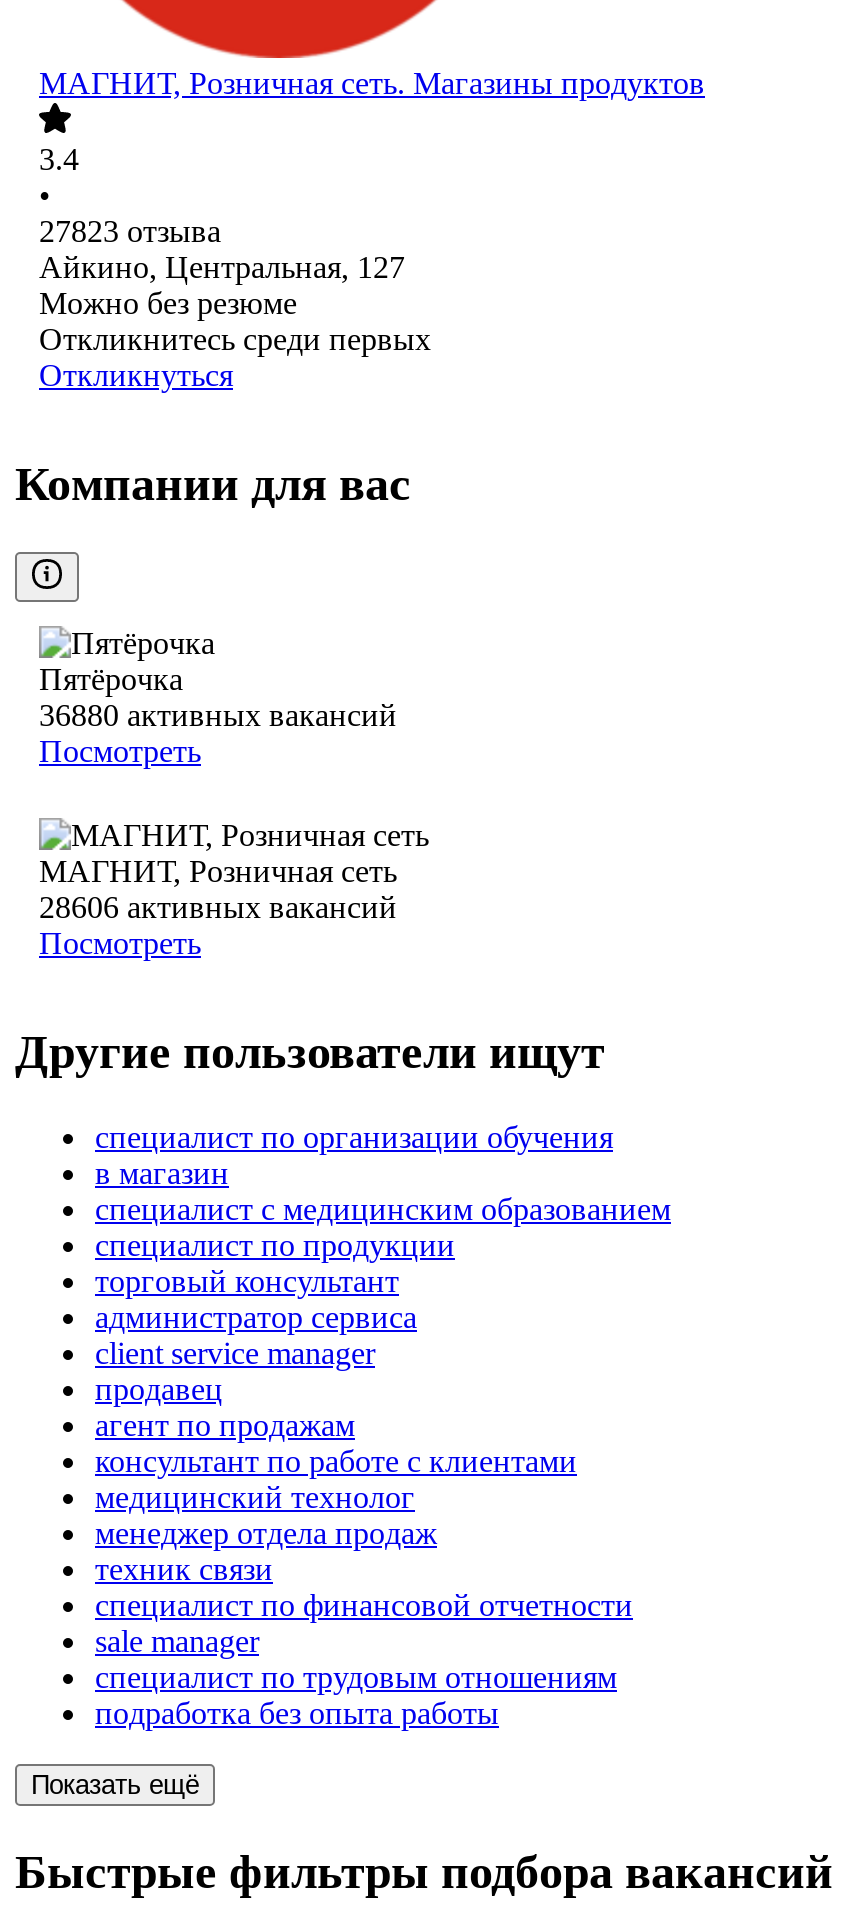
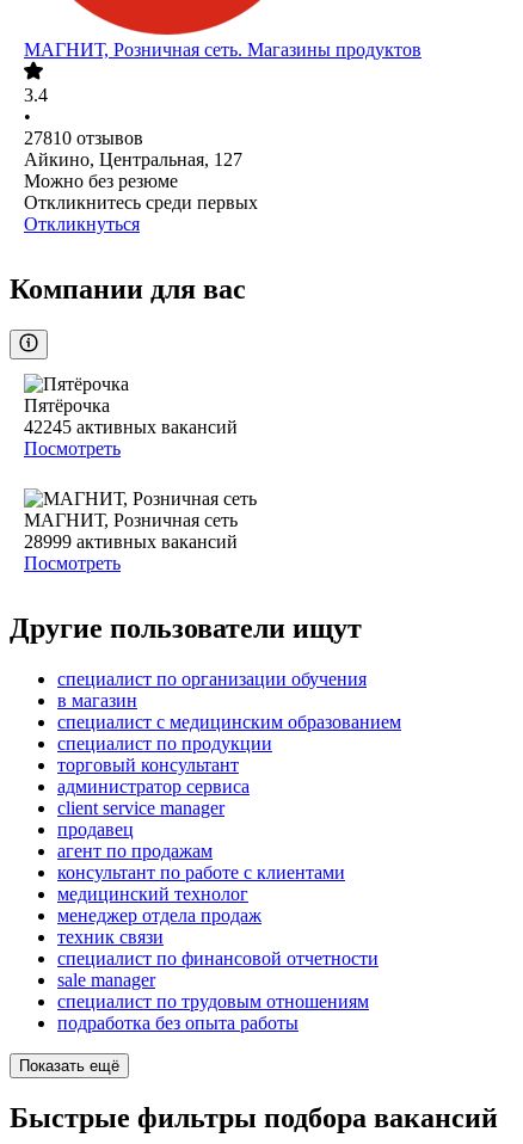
- 27823 отзыва
+ 27810 отзывов

- 36880 активных вакансий
+ 42245 активных вакансий

- 28606 активных вакансий
+ 28999 активных вакансий
